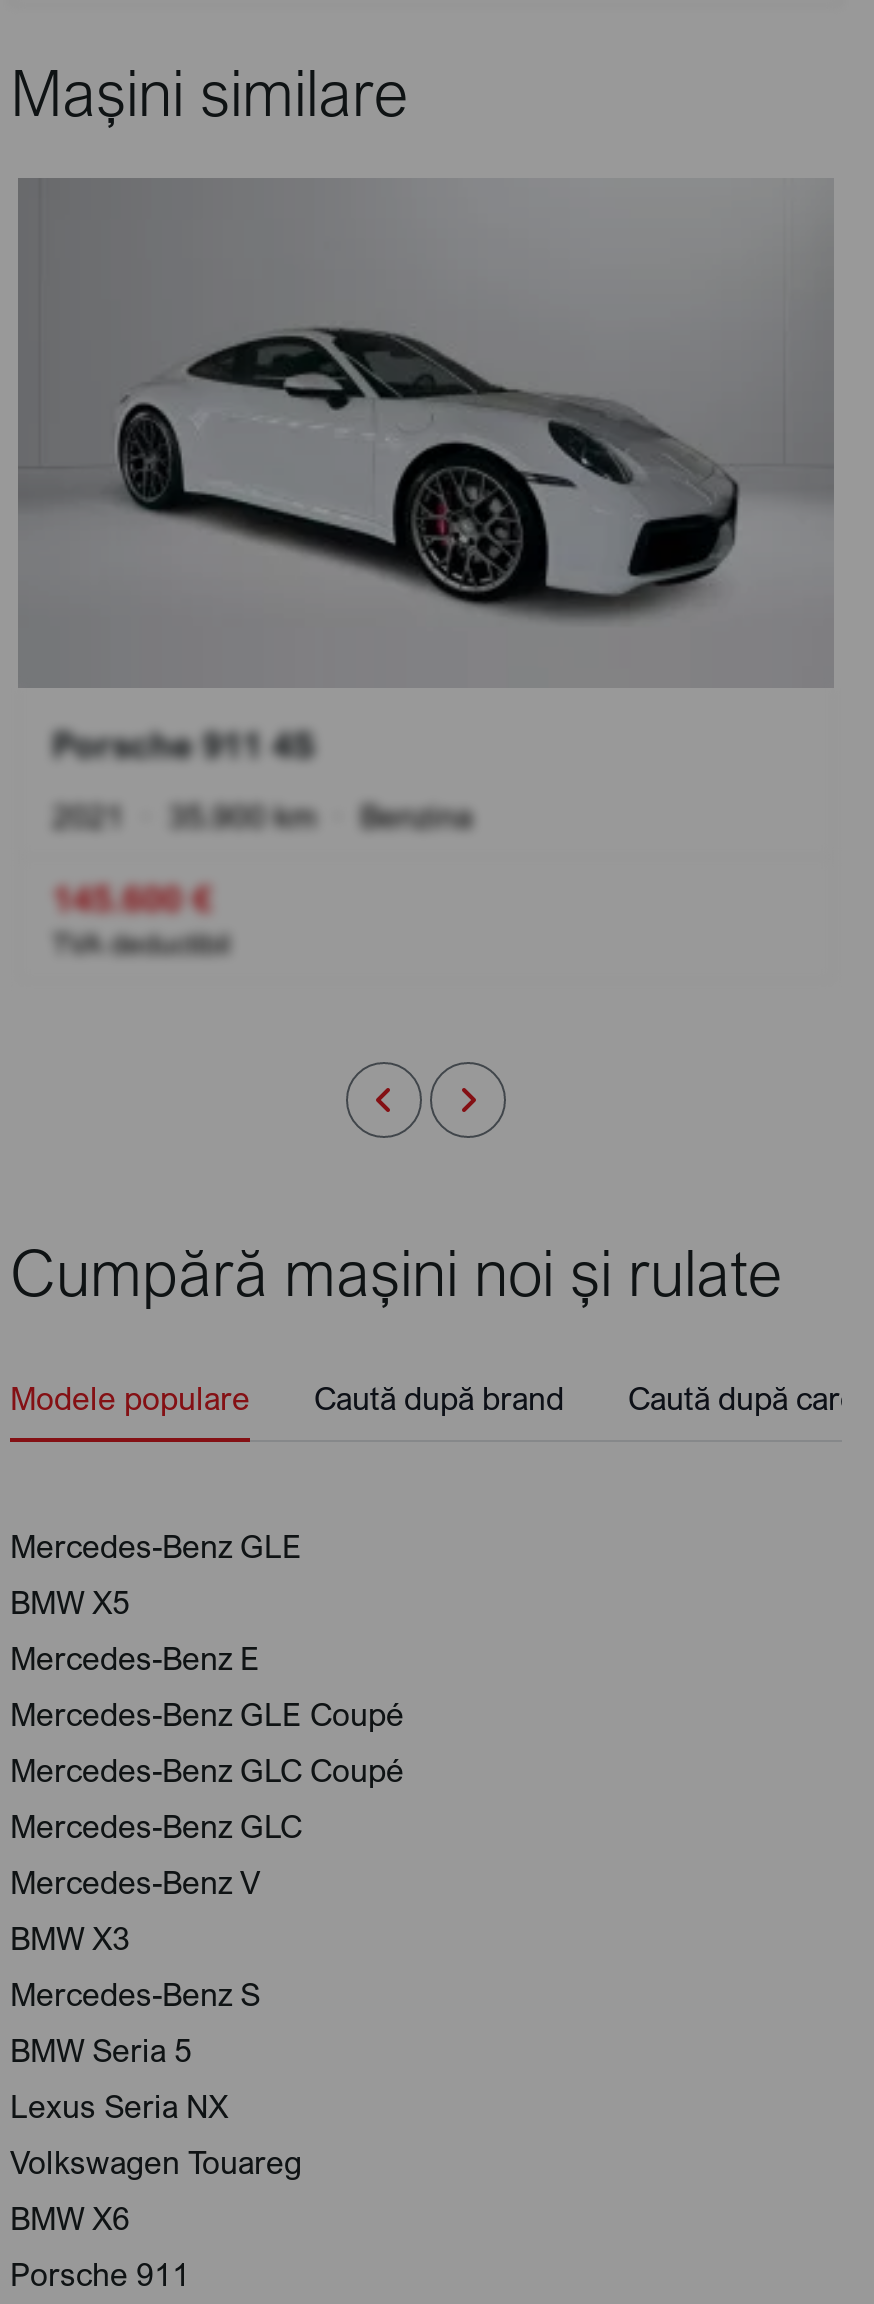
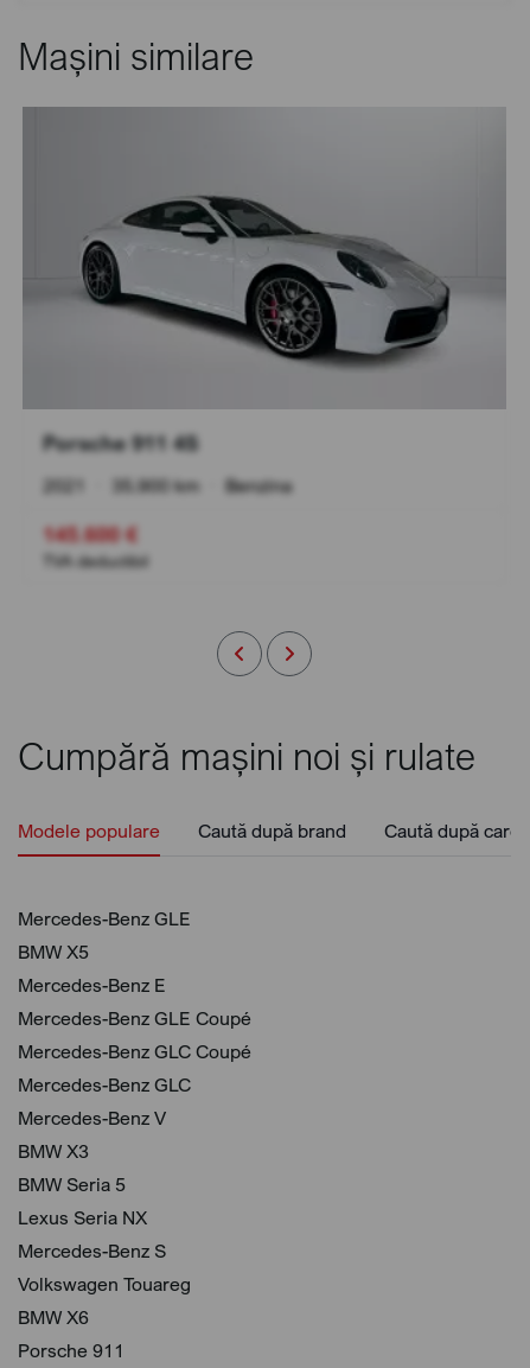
moved down: Mercedes-Benz S

moved up: BMW Seria 5 | Lexus Seria NX
